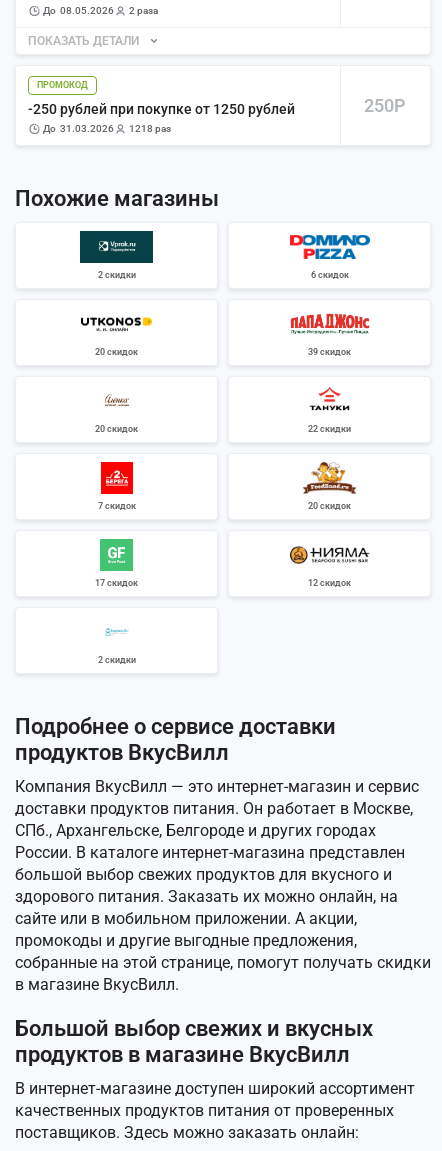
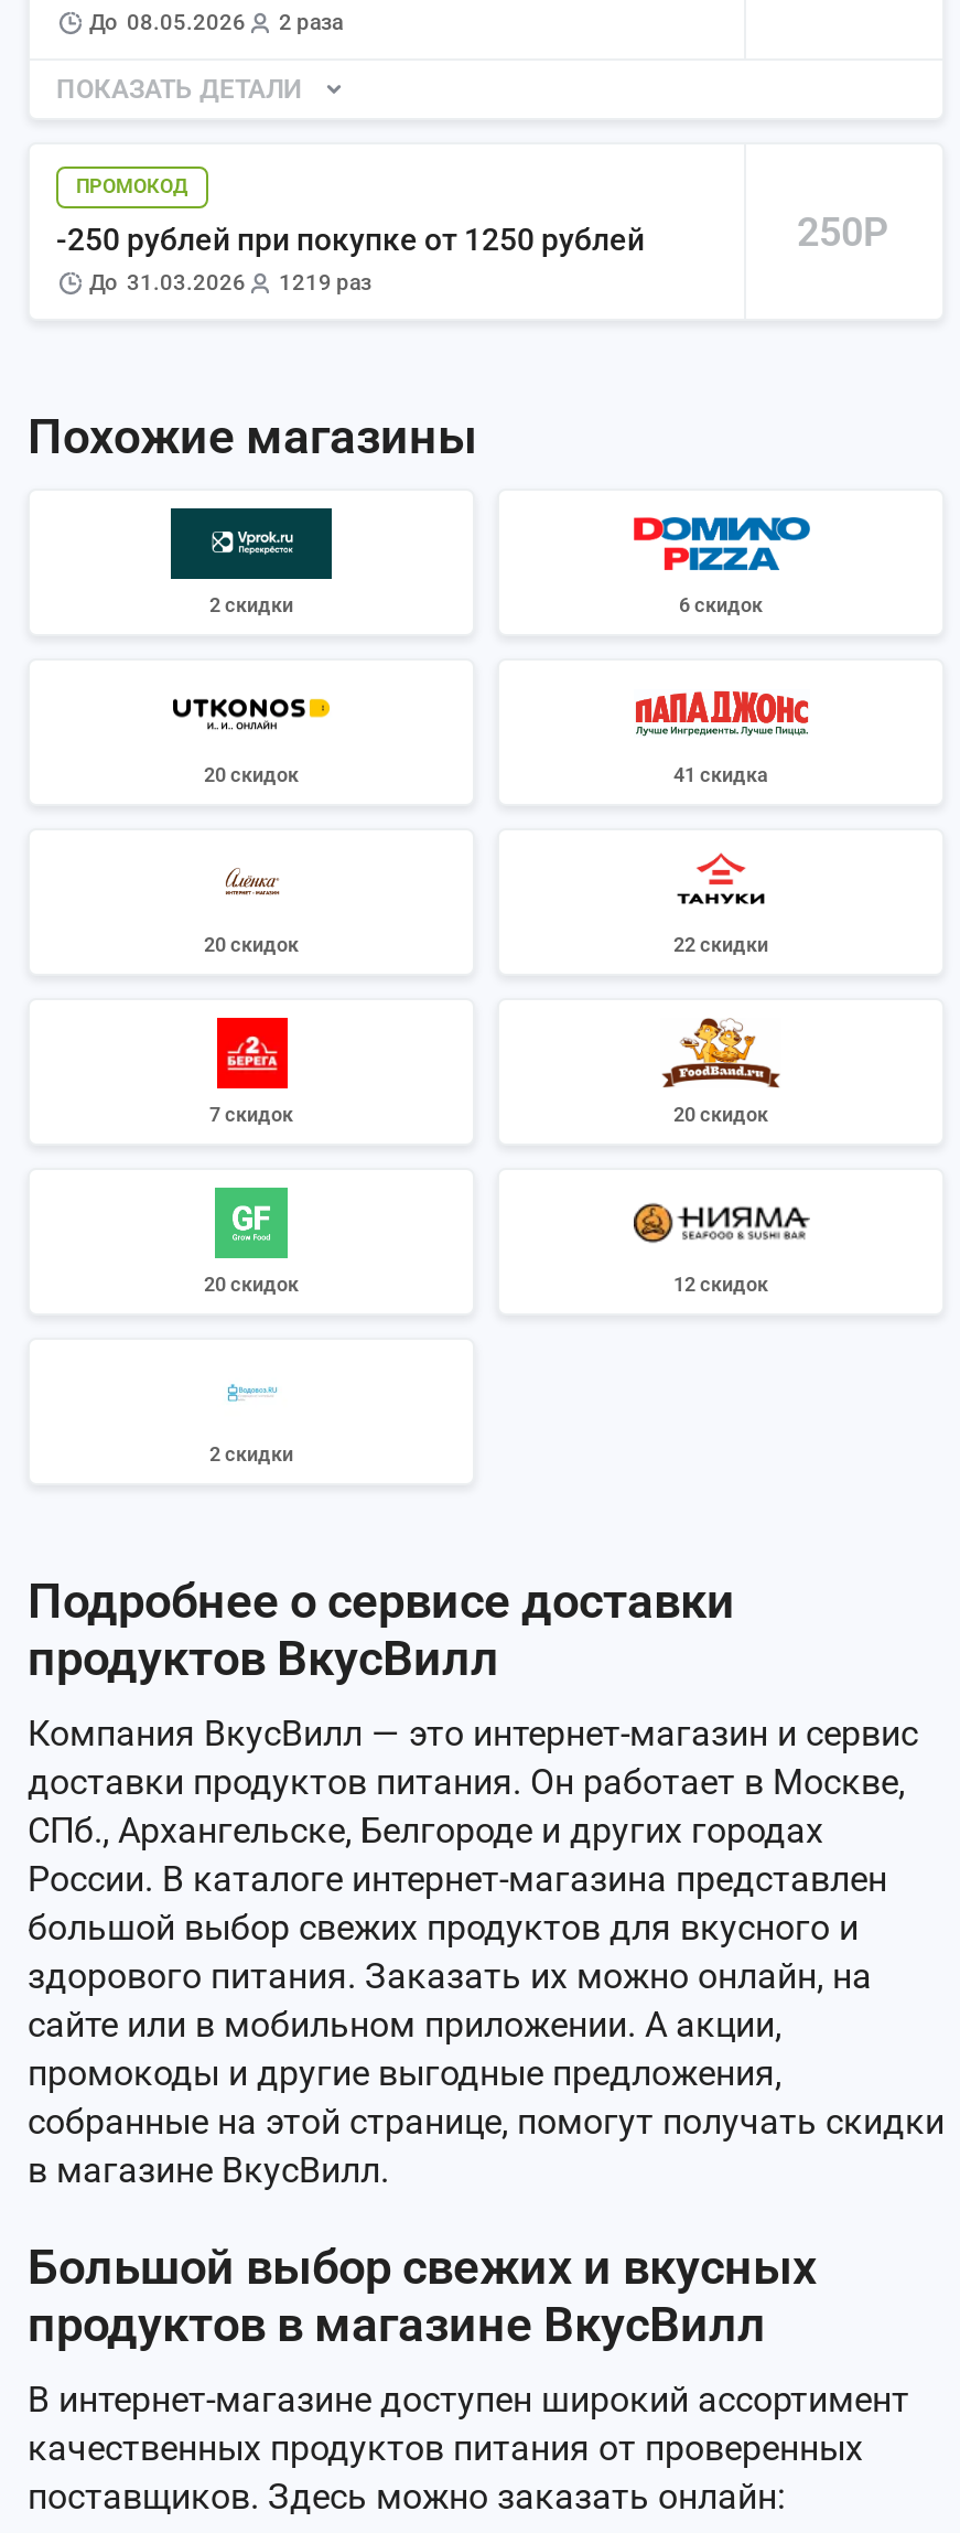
- 1218 раз
+ 1219 раз

- 39 скидок
+ 41 скидка

- 17 скидок
+ 20 скидок
